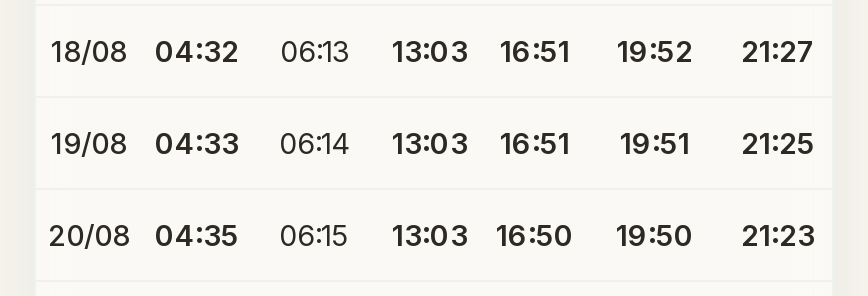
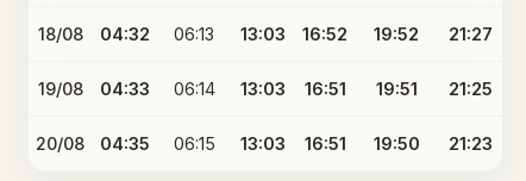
- 18/08 04:32 06:13 13:03 16:51 19:52 21:27
+ 18/08 04:32 06:13 13:03 16:52 19:52 21:27

- 20/08 04:35 06:15 13:03 16:50 19:50 21:23
+ 20/08 04:35 06:15 13:03 16:51 19:50 21:23
